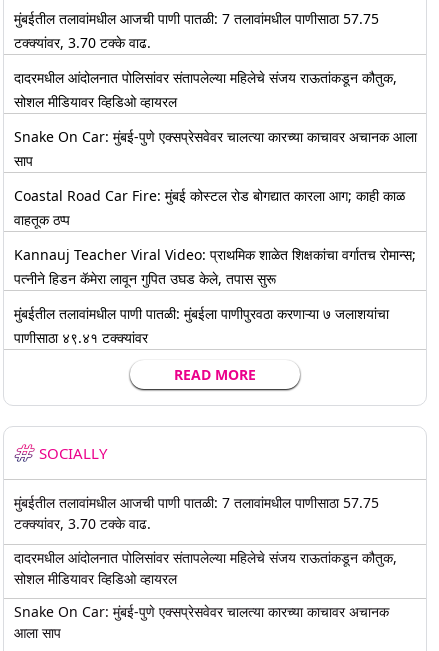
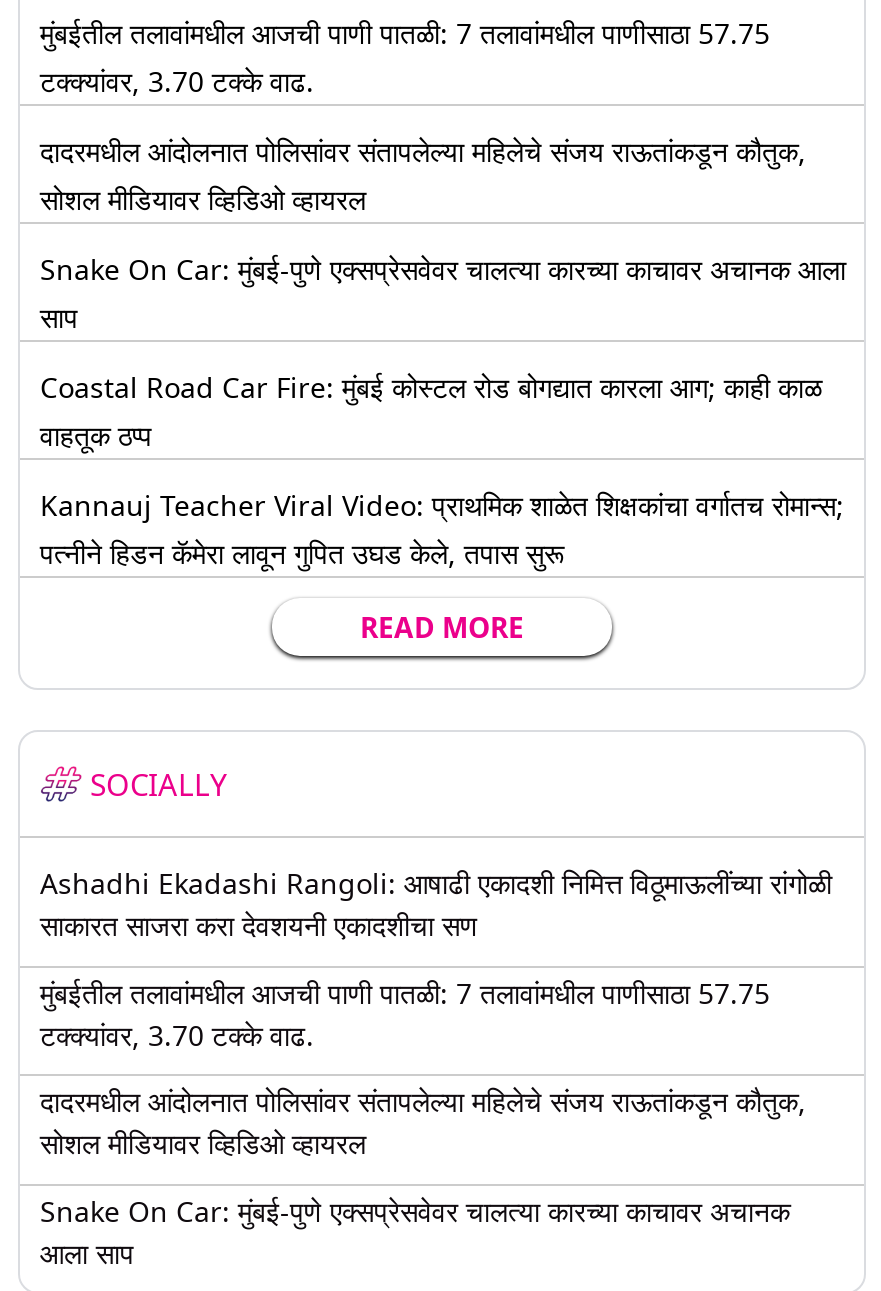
- मुंबईतील तलावांमधील पाणी पातळी: मुंबईला पाणीपुरवठा करणाऱ्या ७ जलाशयांचा
- पाणीसाठा ४९.४१ टक्क्यांवर

moved up: READ MORE | SOCIALLY

+ Ashadhi Ekadashi Rangoli: आषाढी एकादशी निमित्त विठूमाऊलींच्या रांगोळी
+ साकारत साजरा करा देवशयनी एकादशीचा सण
